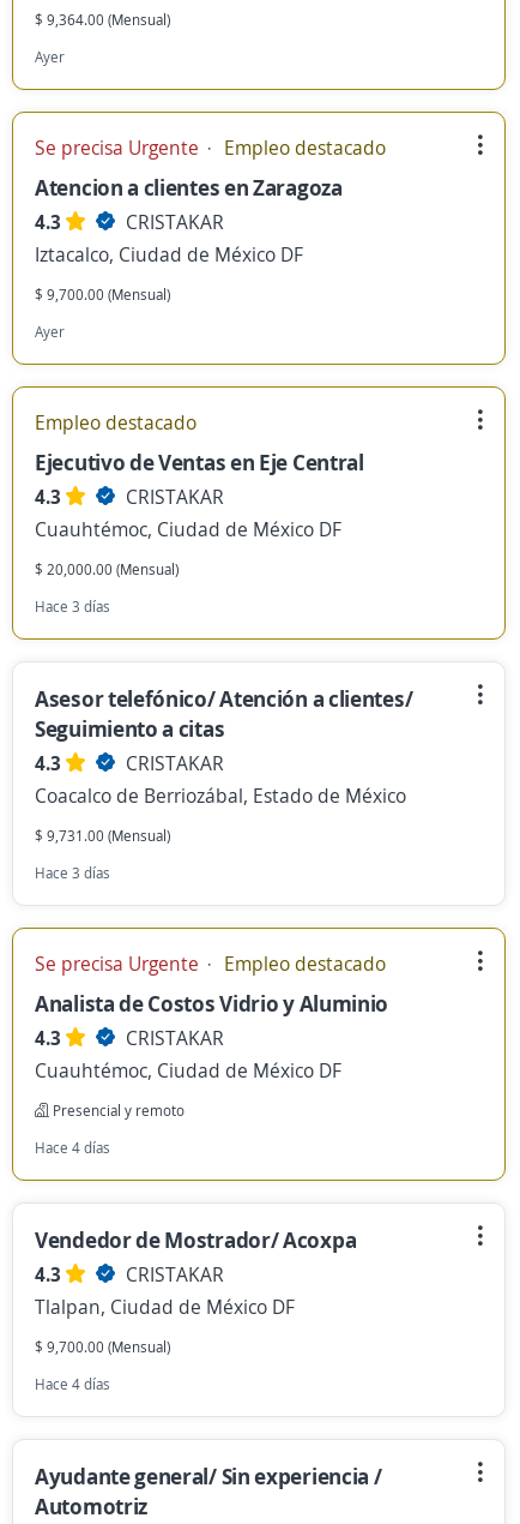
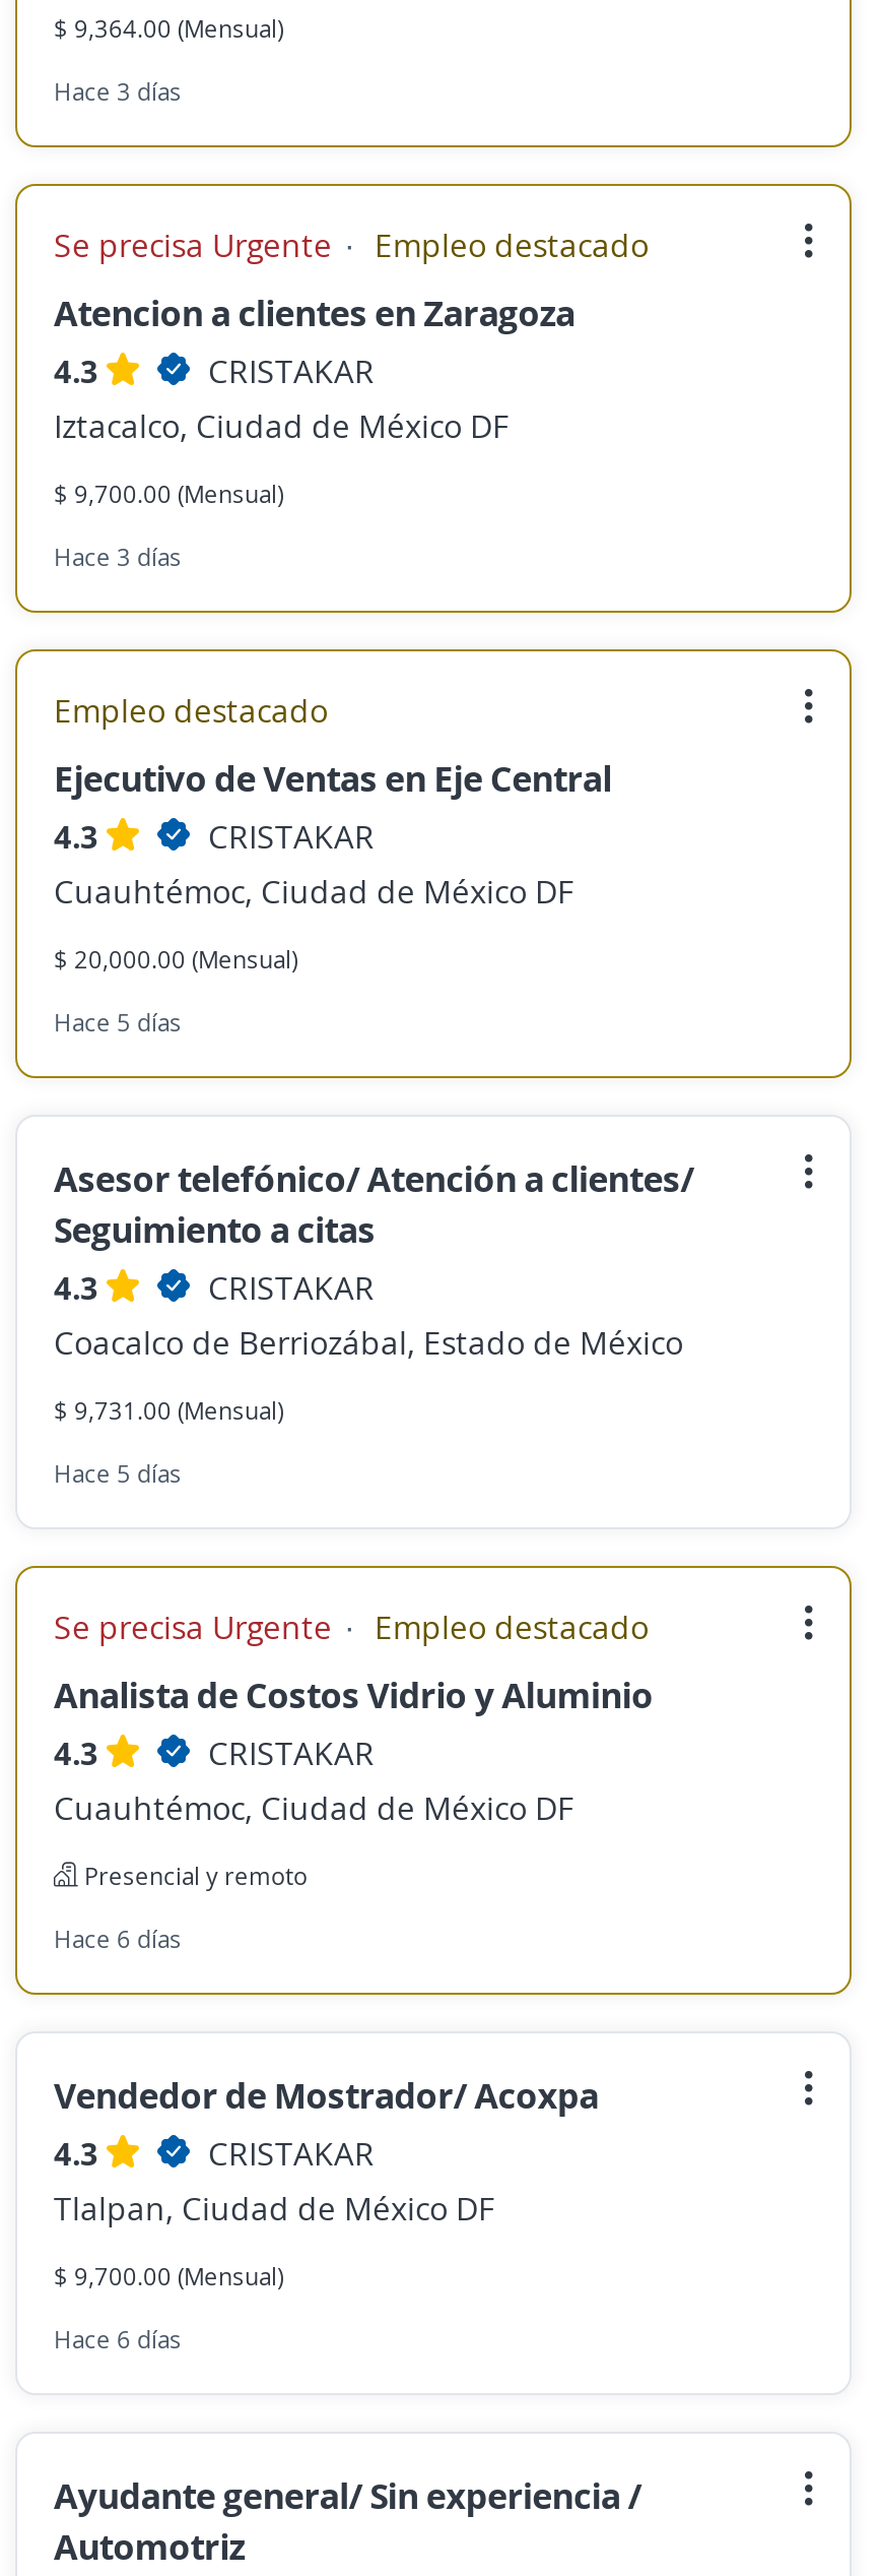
- Ayer
+ Hace 3 días

- Ayer
+ Hace 3 días

- Hace 3 días
+ Hace 5 días

- Hace 3 días
+ Hace 5 días

- Hace 4 días
+ Hace 6 días

- Hace 4 días
+ Hace 6 días
